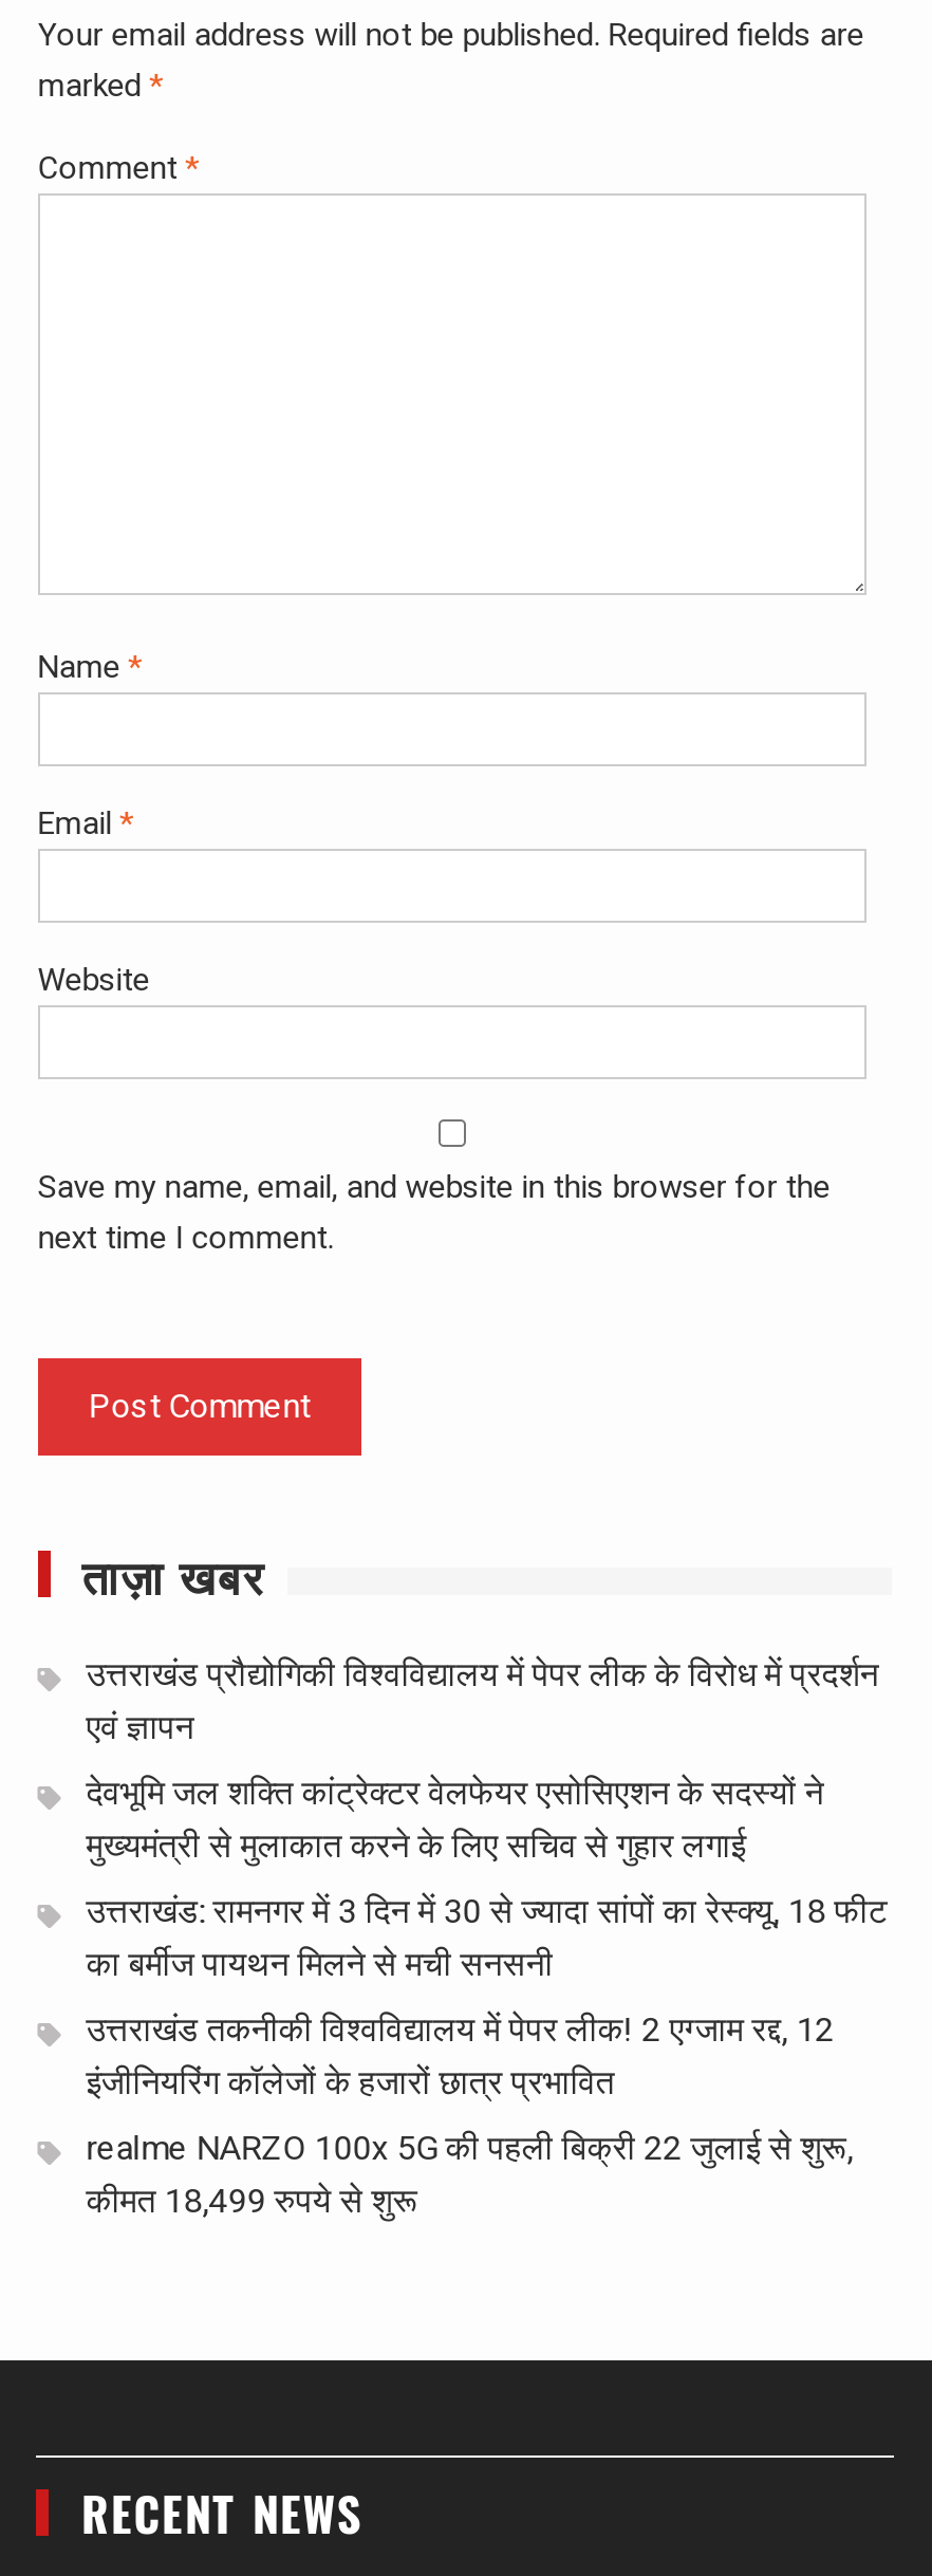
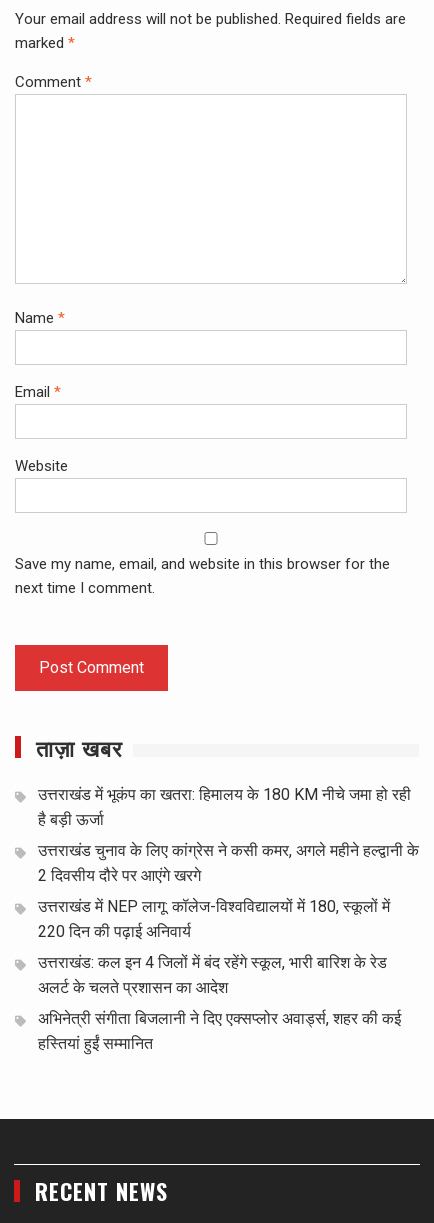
- उत्तराखंड प्रौद्योगिकी विश्वविद्यालय में पेपर लीक के विरोध में प्रदर्शन
- एवं ज्ञापन
+ उत्तराखंड में भूकंप का खतरा: हिमालय के 180 KM नीचे जमा हो रही
+ है बड़ी ऊर्जा

- देवभूमि जल शक्ति कांट्रेक्टर वेलफेयर एसोसिएशन के सदस्यों ने
- मुख्यमंत्री से मुलाकात करने के लिए सचिव से गुहार लगाई
+ उत्तराखंड चुनाव के लिए कांग्रेस ने कसी कमर, अगले महीने हल्द्वानी के
+ 2 दिवसीय दौरे पर आएंगे खरगे

- उत्तराखंड: रामनगर में 3 दिन में 30 से ज्यादा सांपों का रेस्क्यू, 18 फीट
- का बर्मीज पायथन मिलने से मची सनसनी
+ उत्तराखंड में NEP लागू: कॉलेज-विश्वविद्यालयों में 180, स्कूलों में
+ 220 दिन की पढ़ाई अनिवार्य

- उत्तराखंड तकनीकी विश्वविद्यालय में पेपर लीक! 2 एग्जाम रद्द, 12
- इंजीनियरिंग कॉलेजों के हजारों छात्र प्रभावित
+ उत्तराखंड: कल इन 4 जिलों में बंद रहेंगे स्कूल, भारी बारिश के रेड
+ अलर्ट के चलते प्रशासन का आदेश

- realme NARZO 100x 5G की पहली बिक्री 22 जुलाई से शुरू,
- कीमत 18,499 रुपये से शुरू
+ अभिनेत्री संगीता बिजलानी ने दिए एक्सप्लोर अवार्ड्स, शहर की कई
+ हस्तियां हुईं सम्मानित
